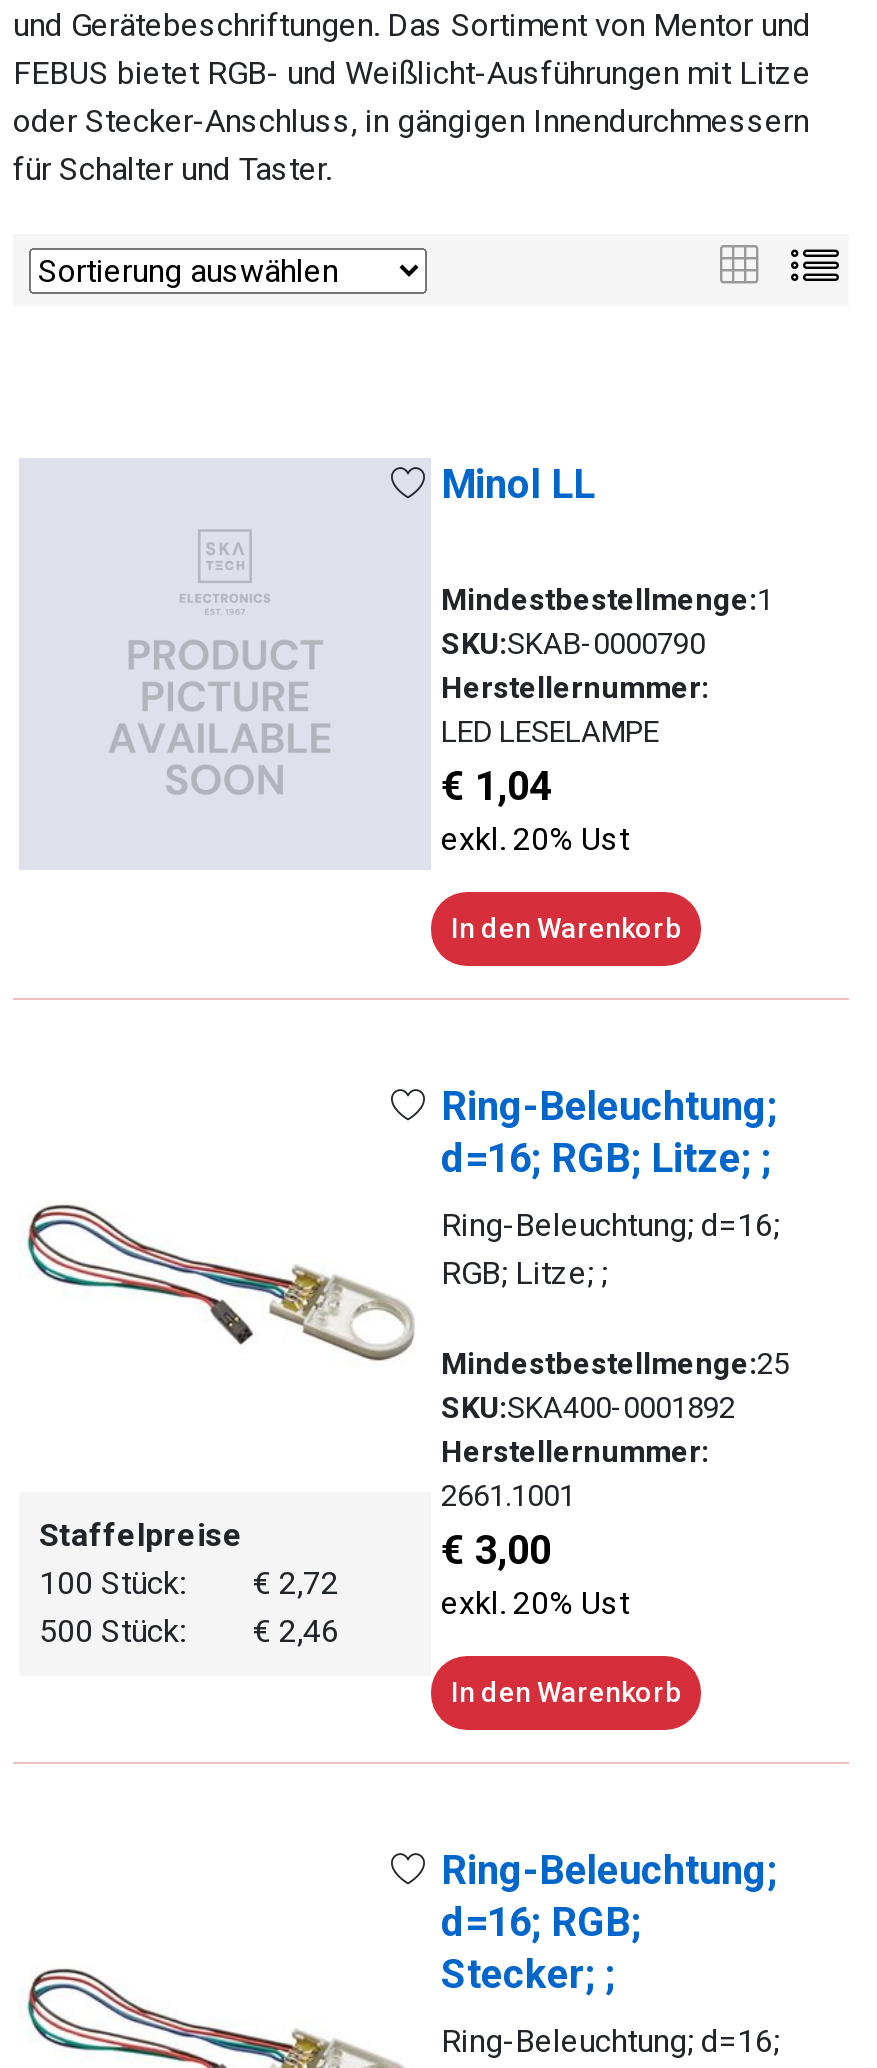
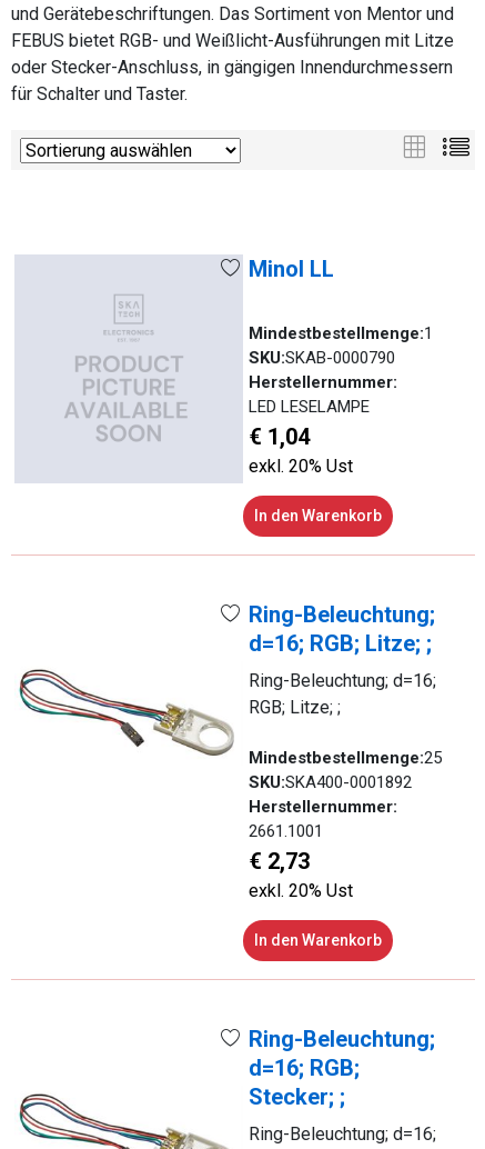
- Staffelpreise
- 100 Stück:
- € 2,72
- 500 Stück:
- € 2,46

- € 3,00
+ € 2,73
